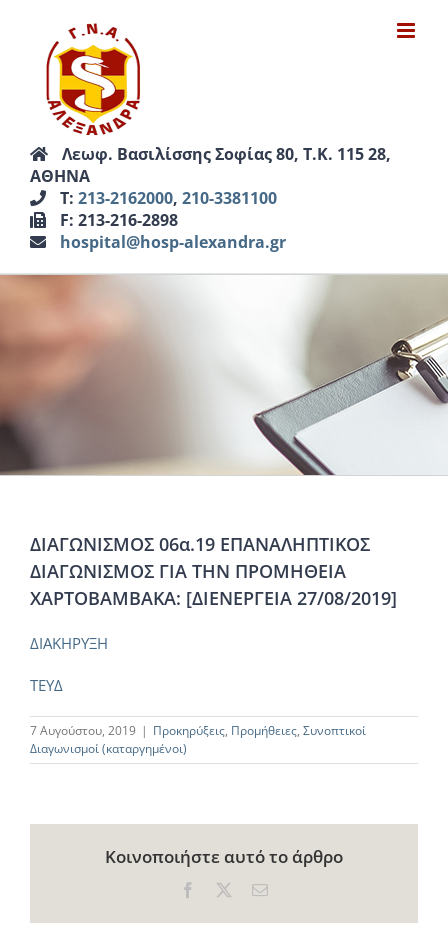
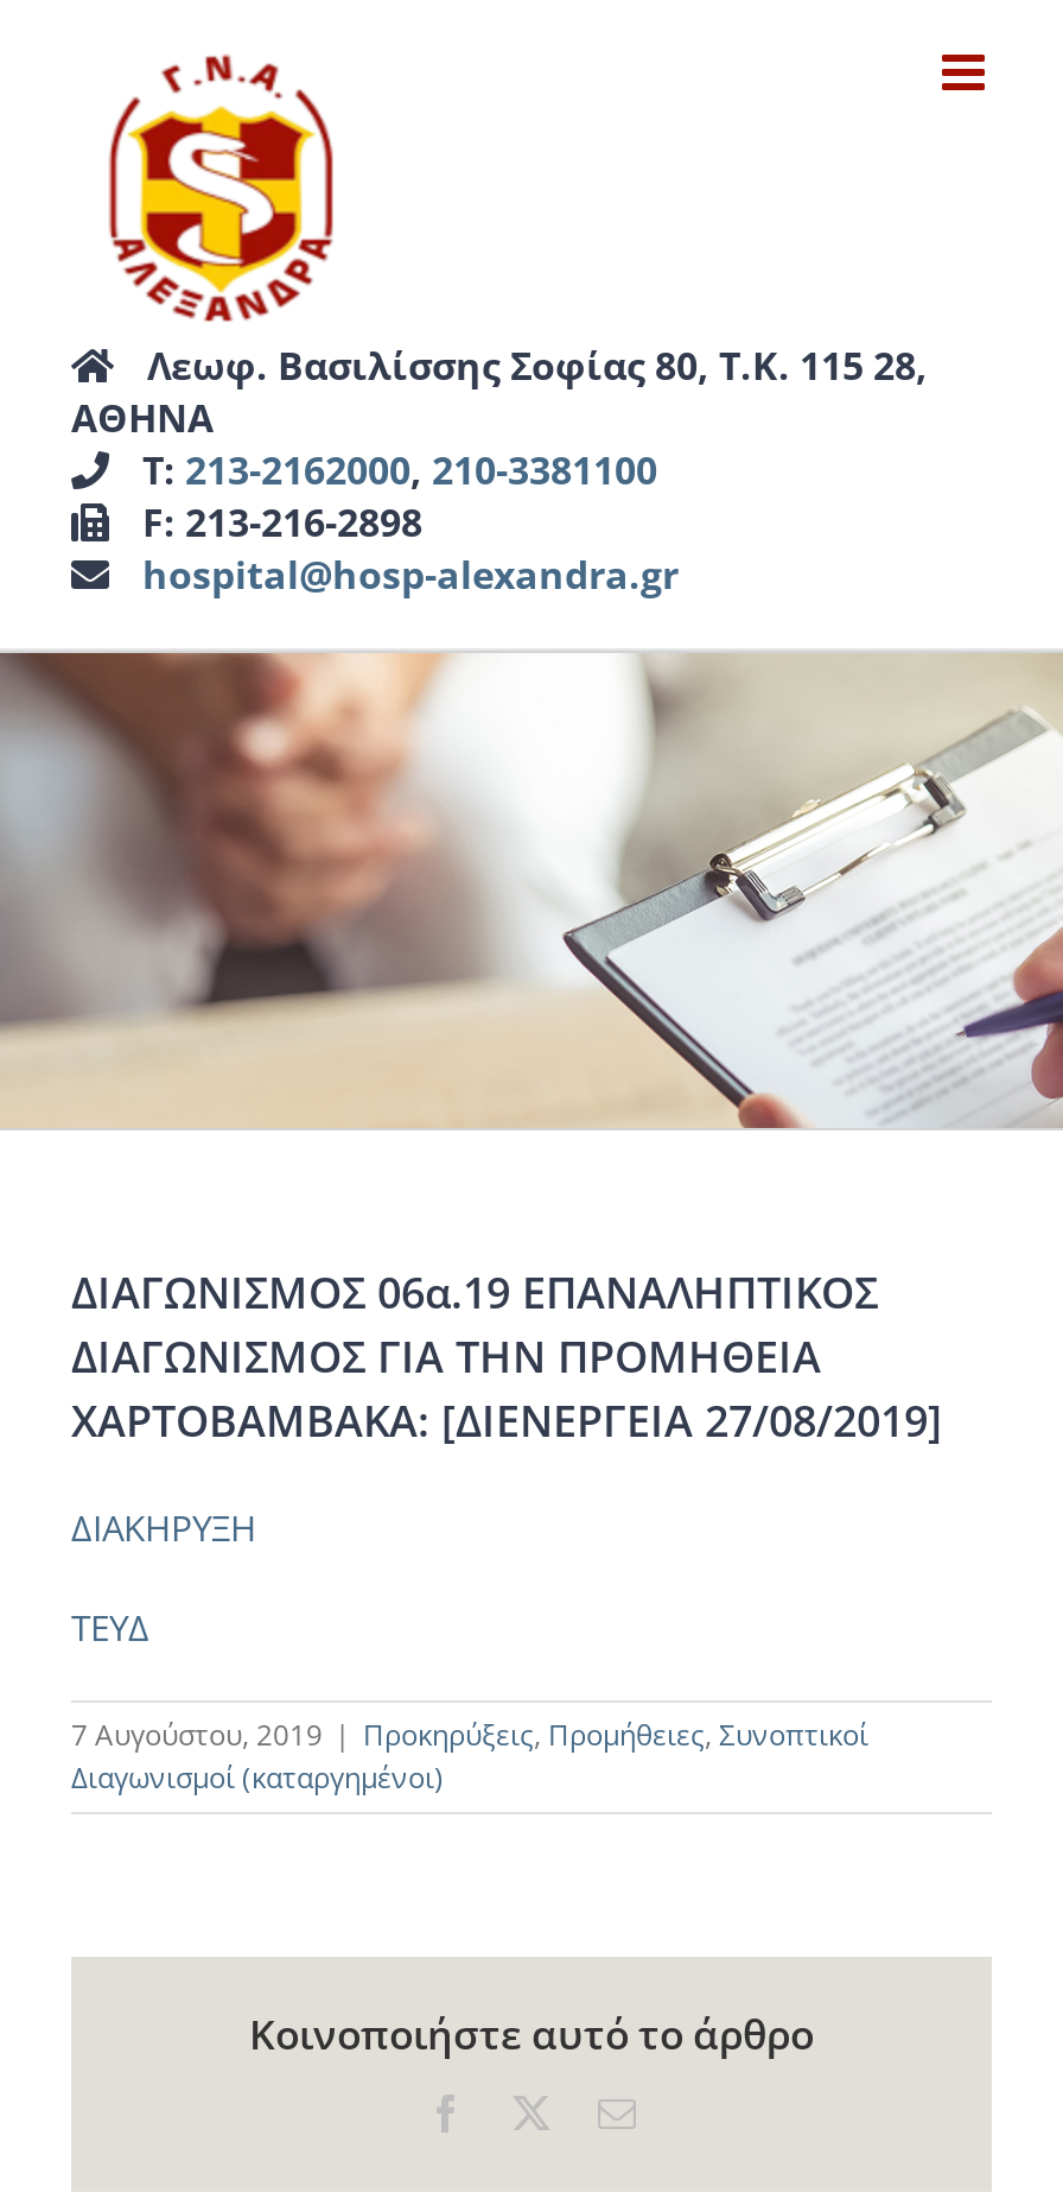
- [image]
+ [image]
